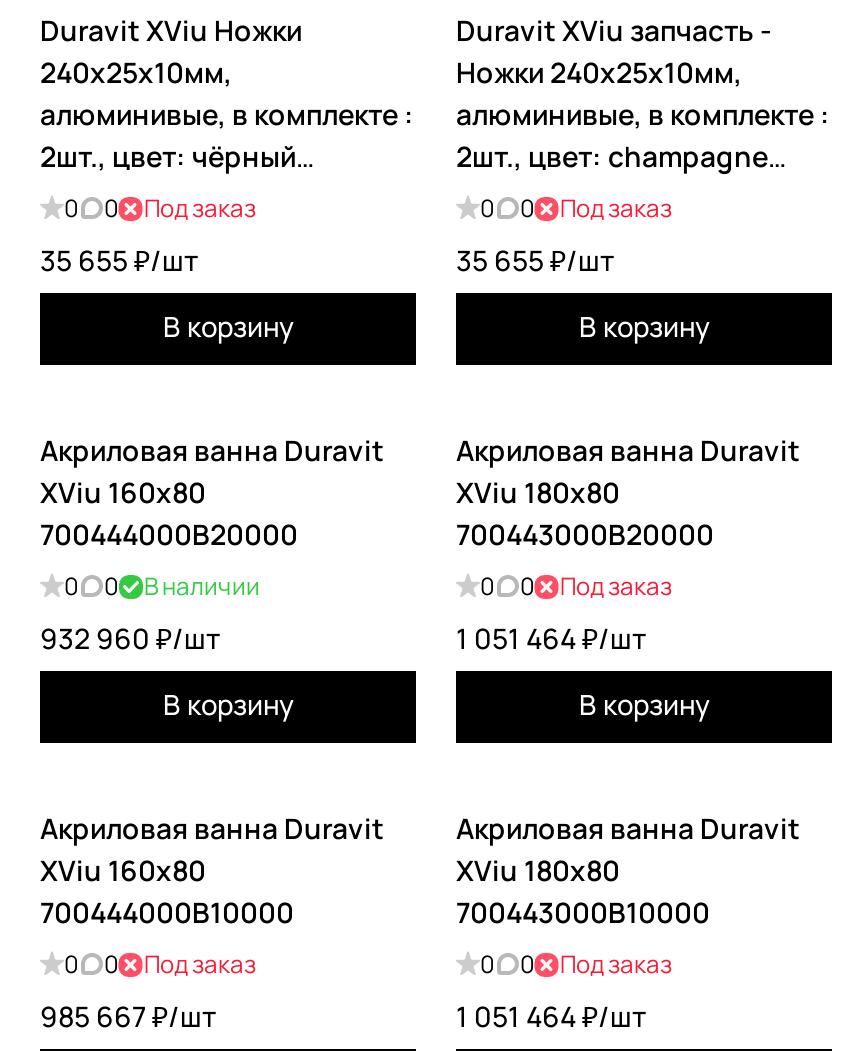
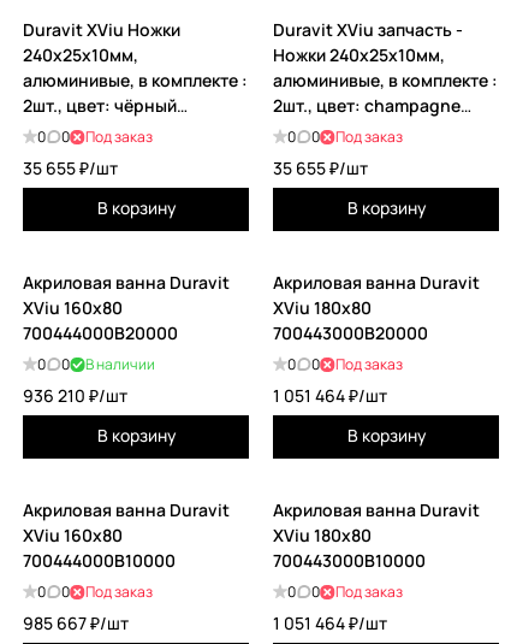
- 932 960 ₽/шт
+ 936 210 ₽/шт
